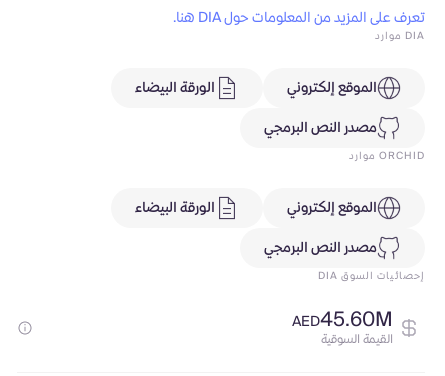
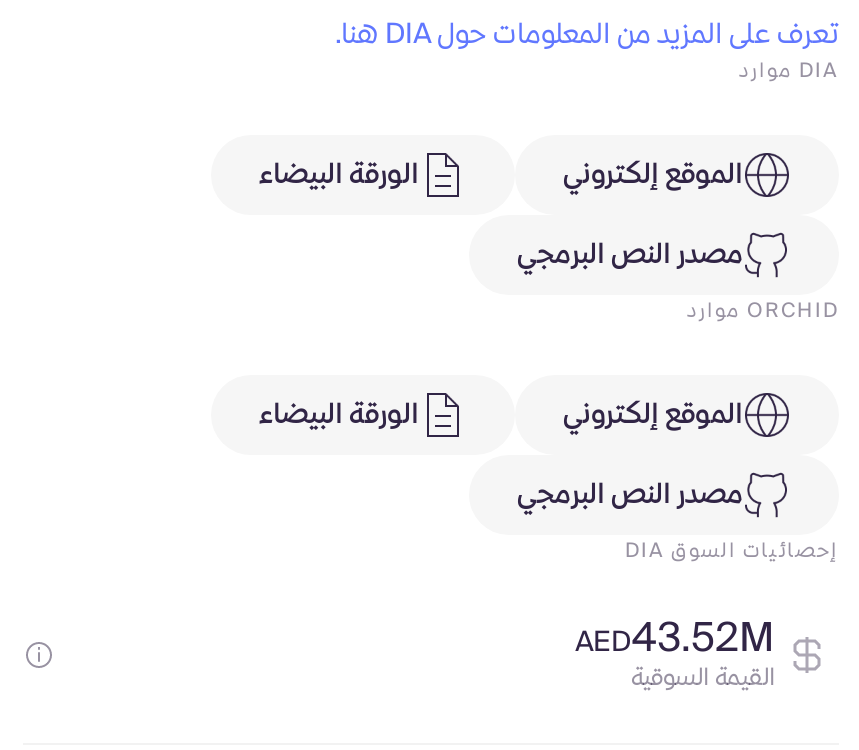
- AED 45.60M
+ AED 43.52M
